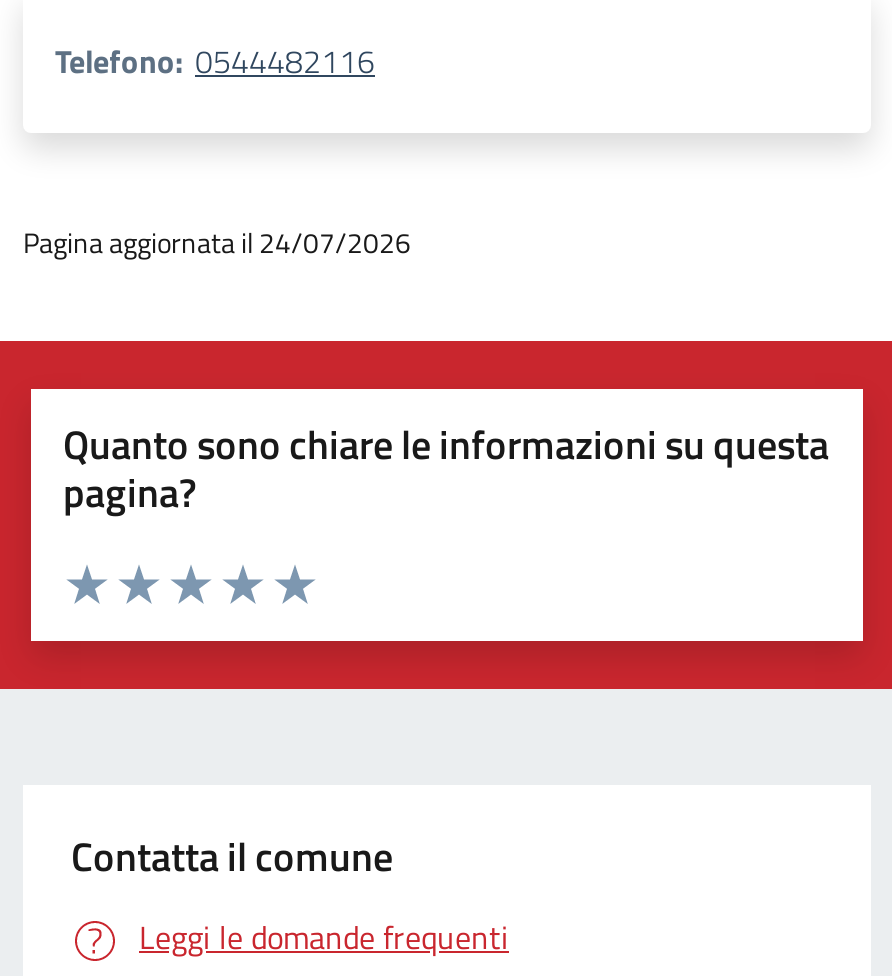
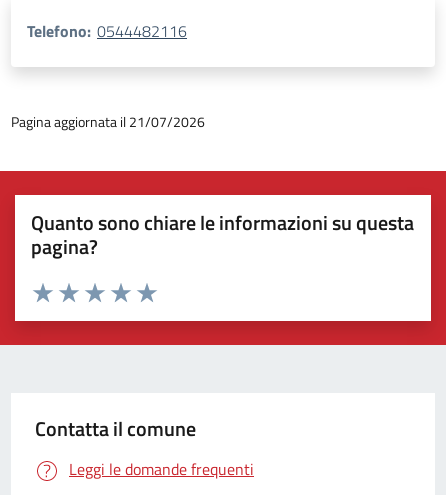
- Pagina aggiornata il 24/07/2026
+ Pagina aggiornata il 21/07/2026
